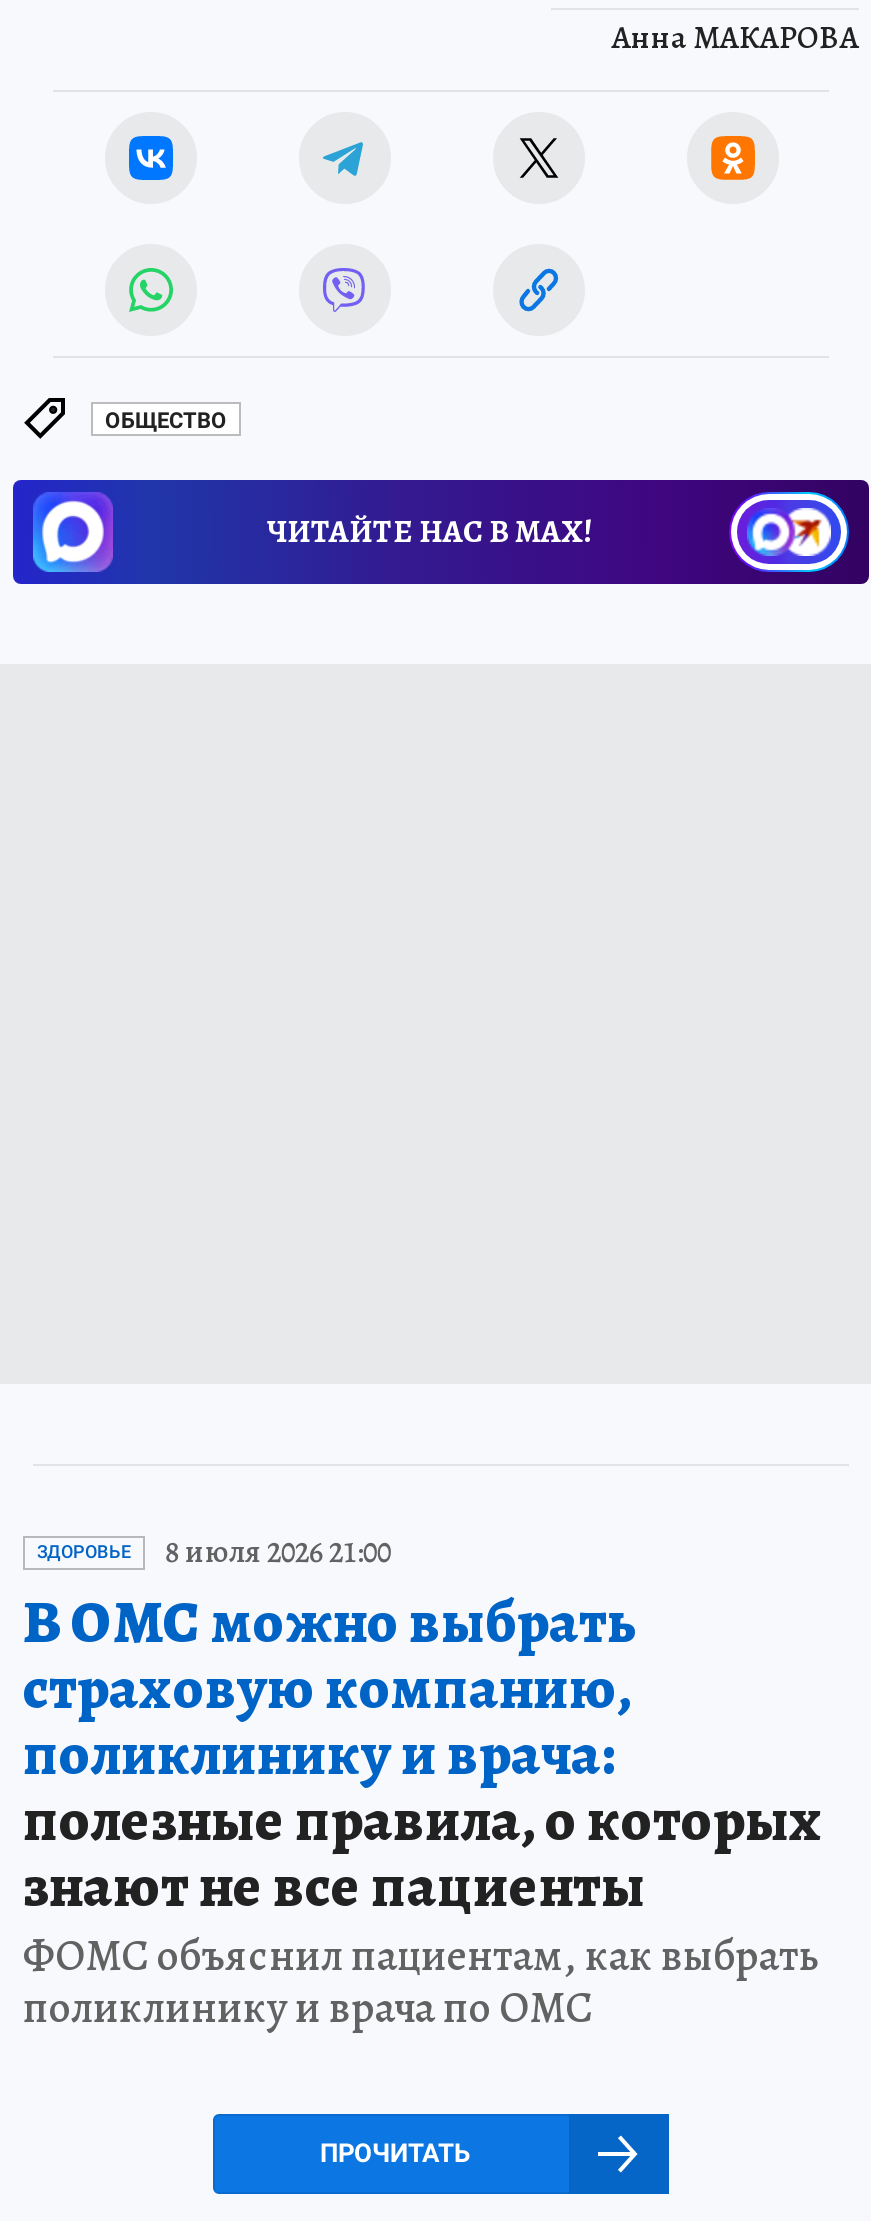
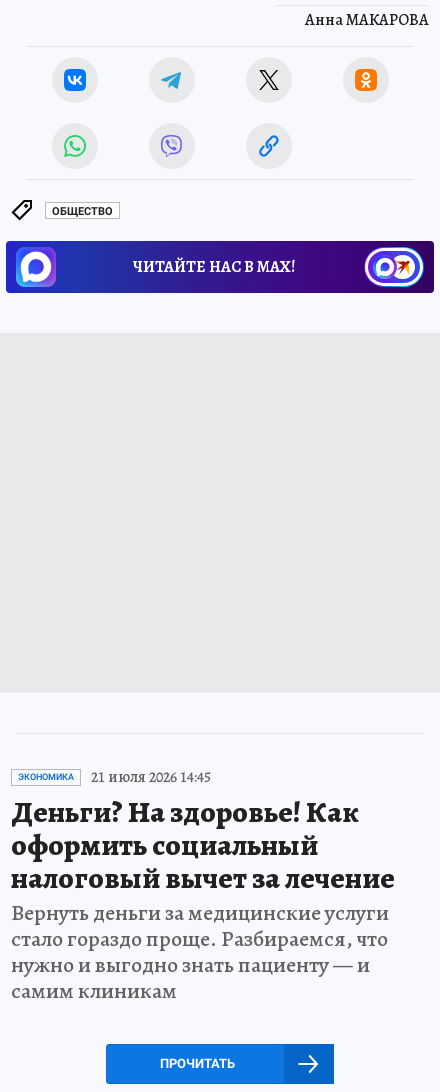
- ЗДОРОВЬЕ
- 8 июля 2026 21:00
- В ОМС можно выбрать
- страховую компанию,
- поликлинику и врача:
- полезные правила, о которых
- знают не все пациенты
- ФОМС объяснил пациентам, как выбрать
- поликлинику и врача по ОМС
+ ЭКОНОМИКА
+ 21 июля 2026 14:45
+ Деньги? На здоровье! Как
+ оформить социальный
+ налоговый вычет за лечение
+ Вернуть деньги за медицинские услуги
+ стало гораздо проще. Разбираемся, что
+ нужно и выгодно знать пациенту — и
+ самим клиникам
